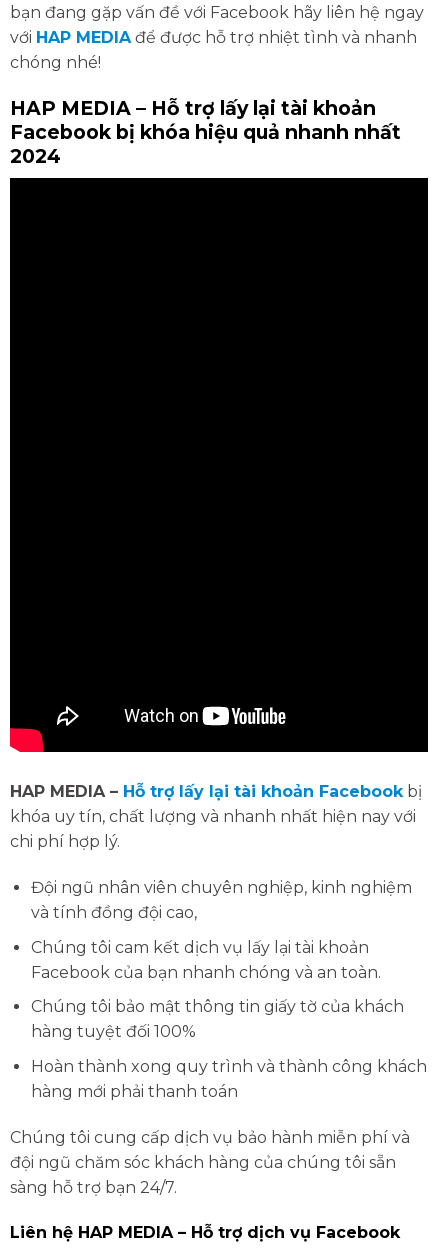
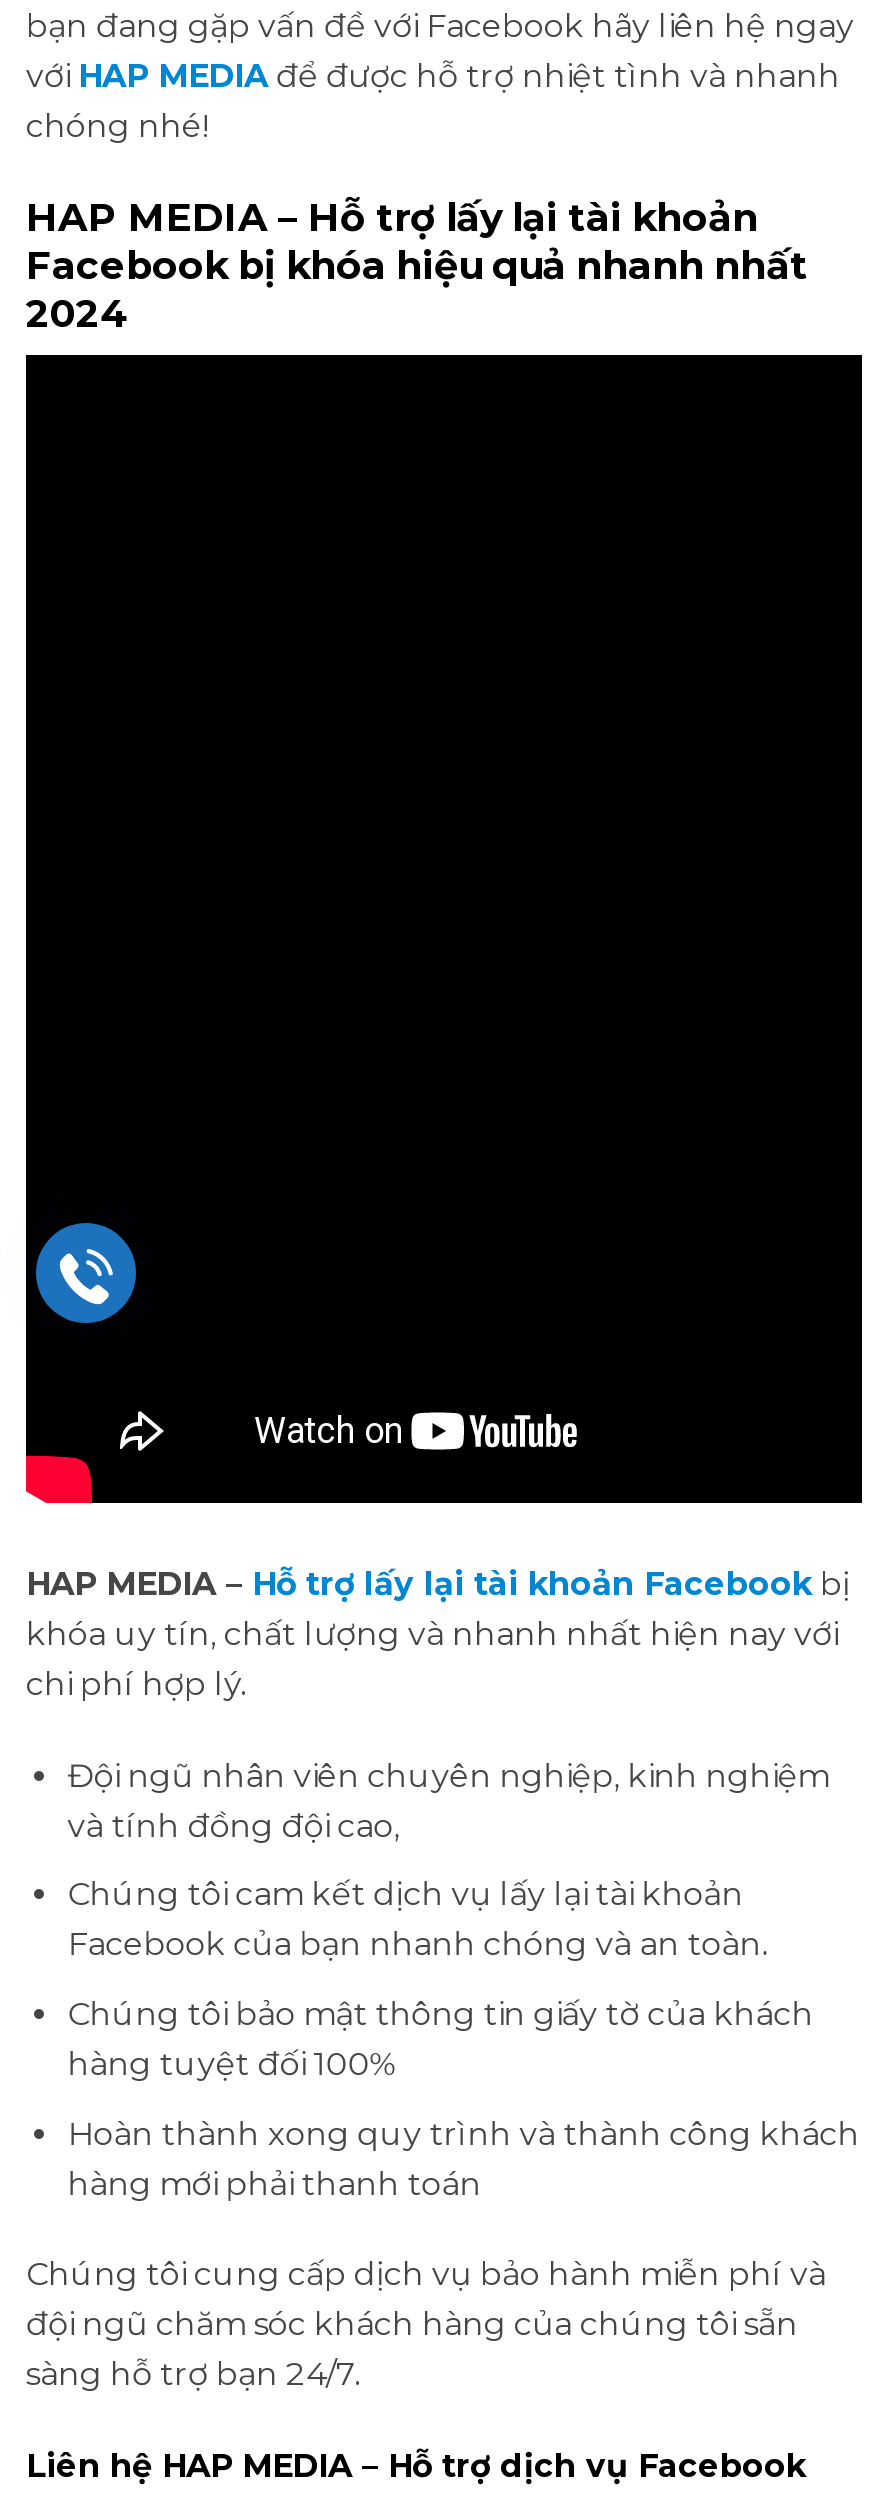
+ [image]
